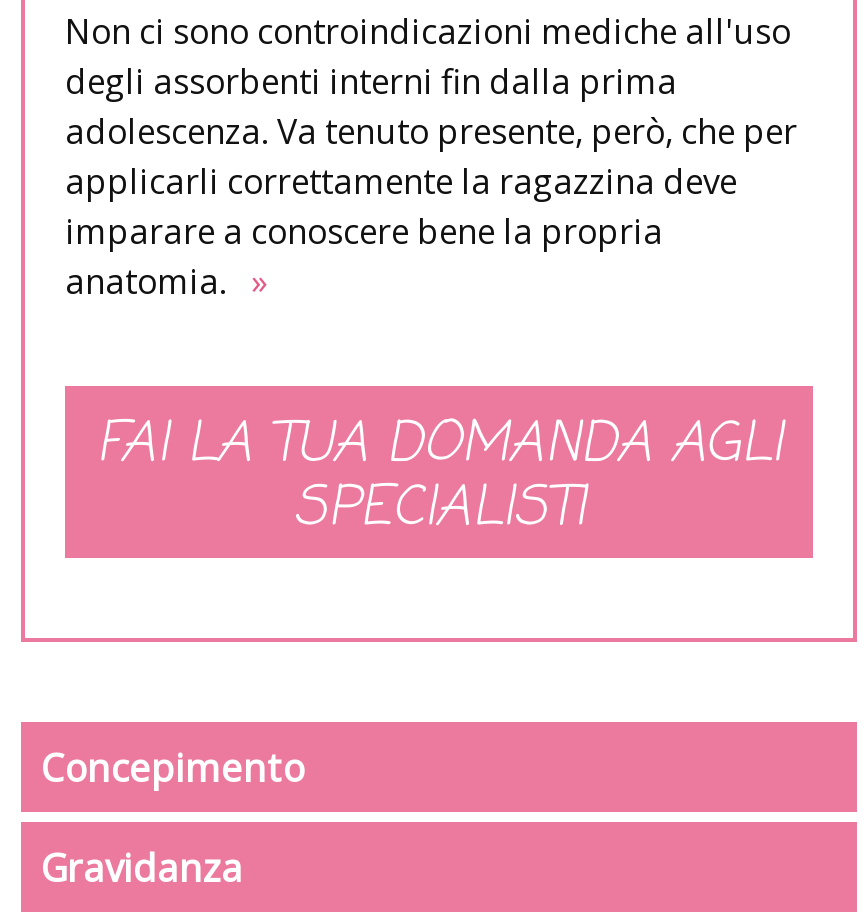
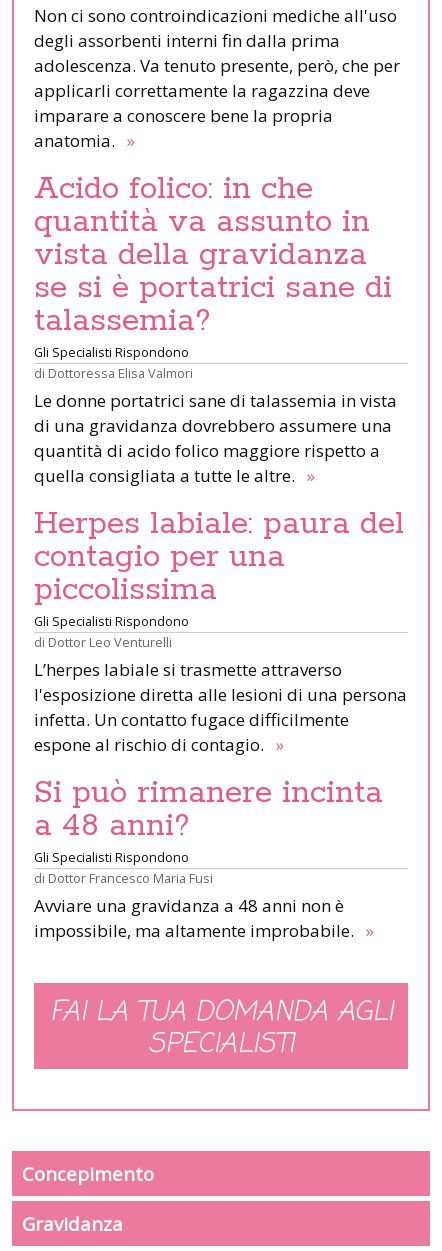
+ Acido folico: in che
+ quantità va assunto in
+ vista della gravidanza
+ se si è portatrici sane di
+ talassemia?
+ Gli Specialisti Rispondono
+ di Dottoressa Elisa Valmori
+ Le donne portatrici sane di talassemia in vista
+ di una gravidanza dovrebbero assumere una
+ quantità di acido folico maggiore rispetto a
+ quella consigliata a tutte le altre.»
+ Herpes labiale: paura del
+ contagio per una
+ piccolissima
+ Gli Specialisti Rispondono
+ di Dottor Leo Venturelli
+ L’herpes labiale si trasmette attraverso
+ l'esposizione diretta alle lesioni di una persona
+ infetta. Un contatto fugace difficilmente
+ espone al rischio di contagio.»
+ Si può rimanere incinta
+ a 48 anni?
+ Gli Specialisti Rispondono
+ di Dottor Francesco Maria Fusi
+ Avviare una gravidanza a 48 anni non è
+ impossibile, ma altamente improbabile.»
